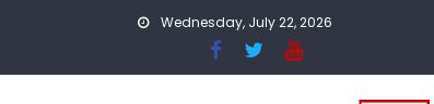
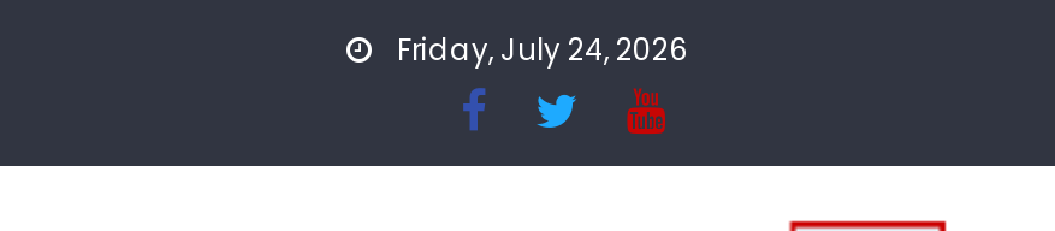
- Wednesday, July 22, 2026
+ Friday, July 24, 2026
